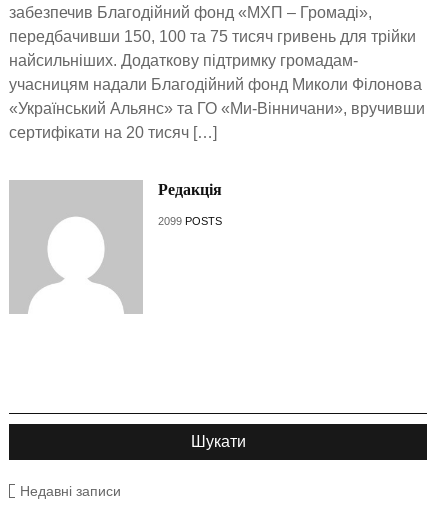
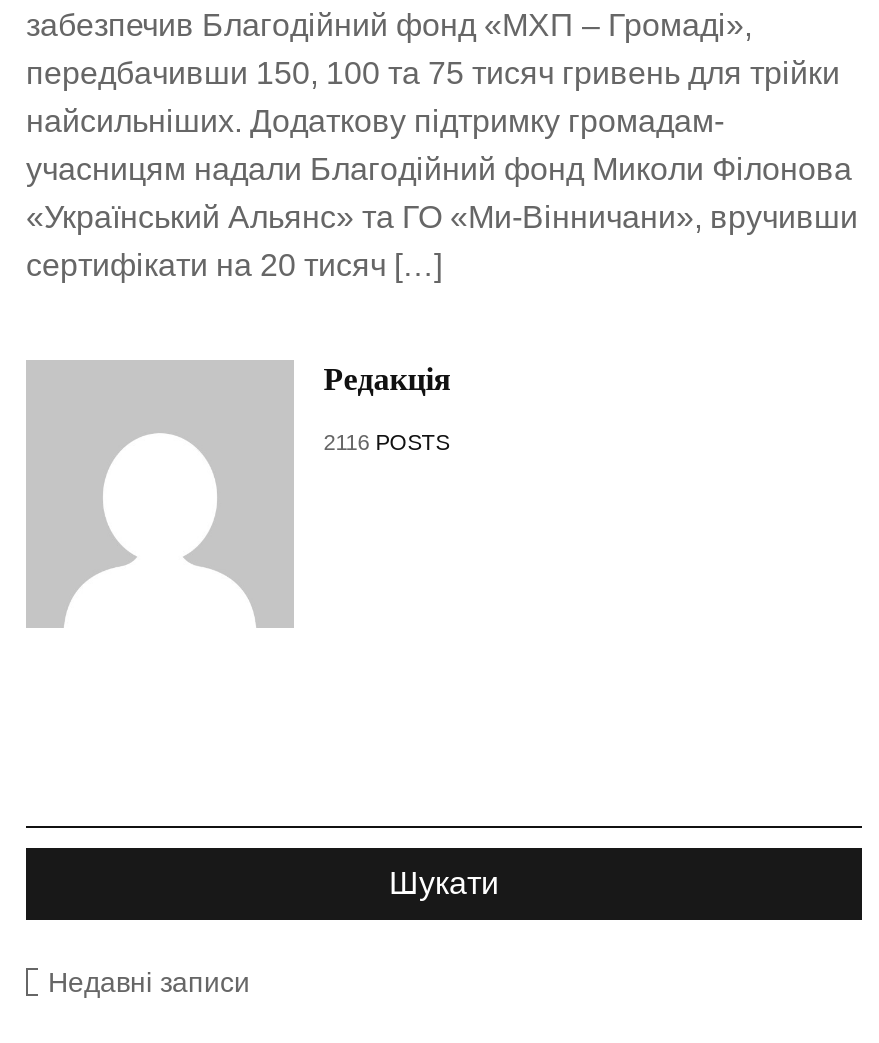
- 2099 POSTS
+ 2116 POSTS
